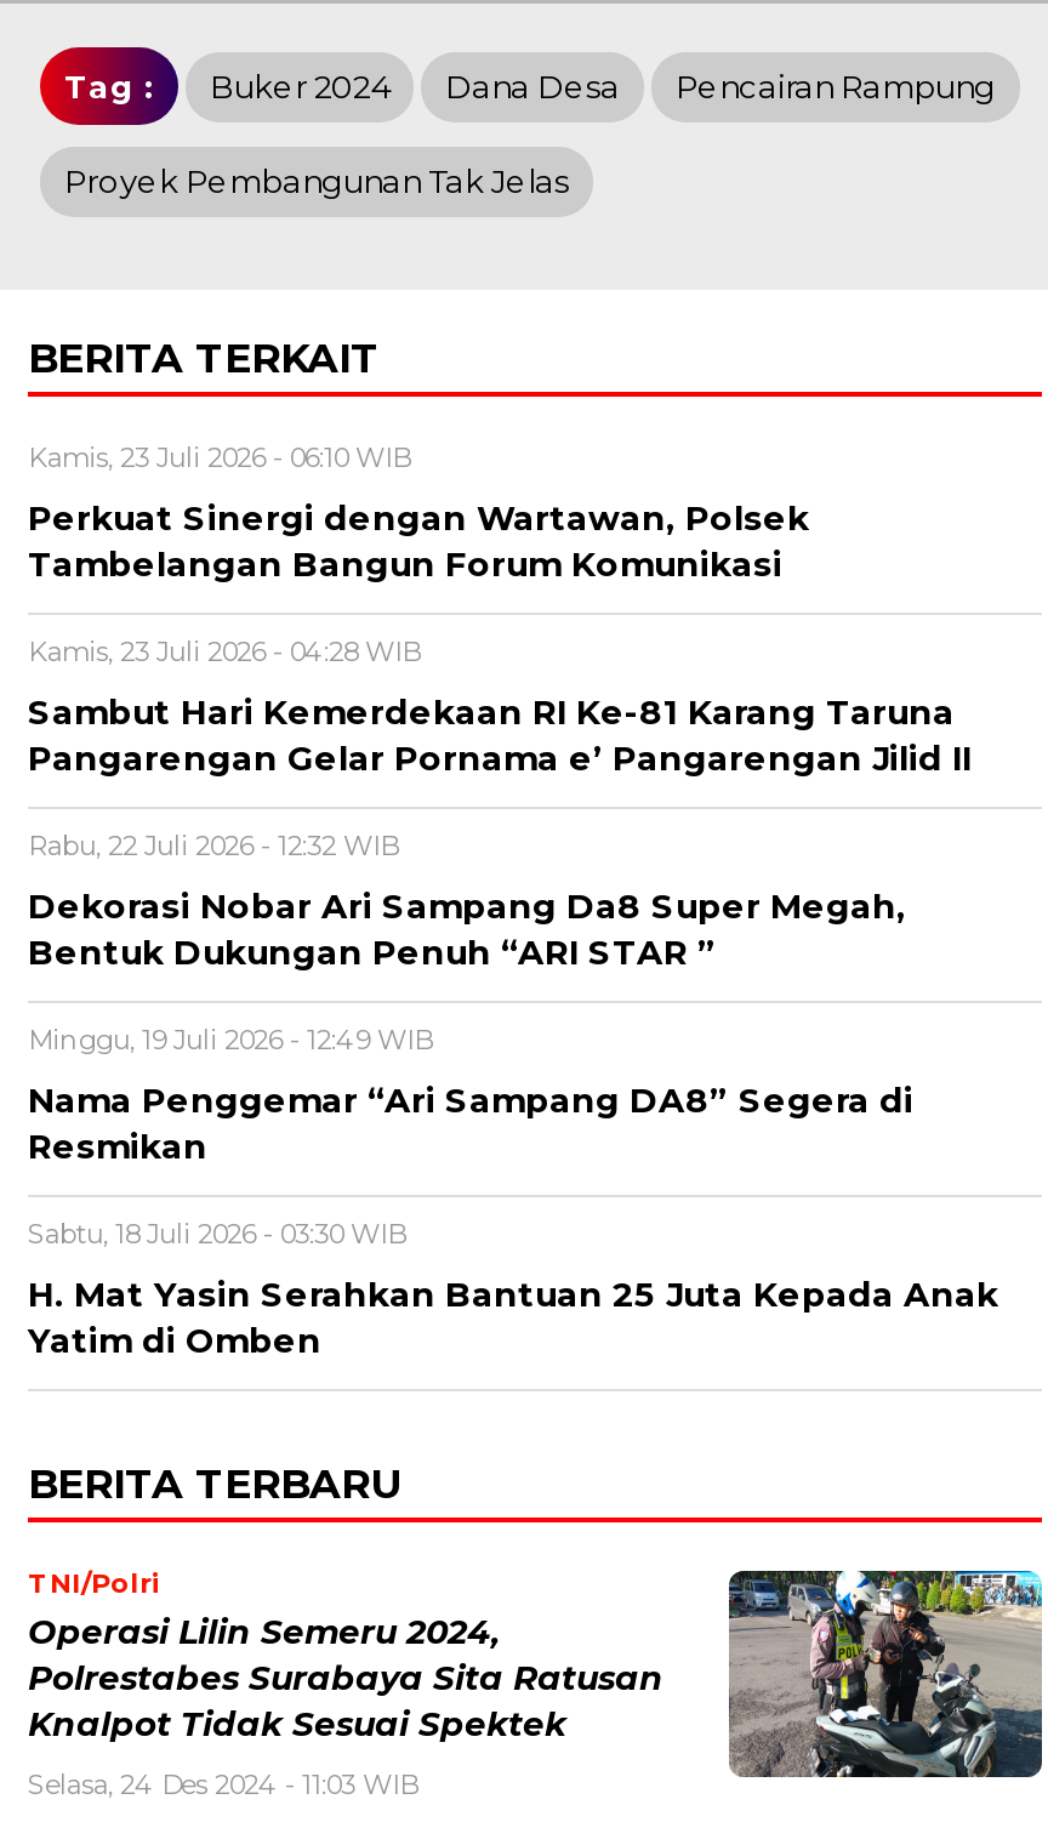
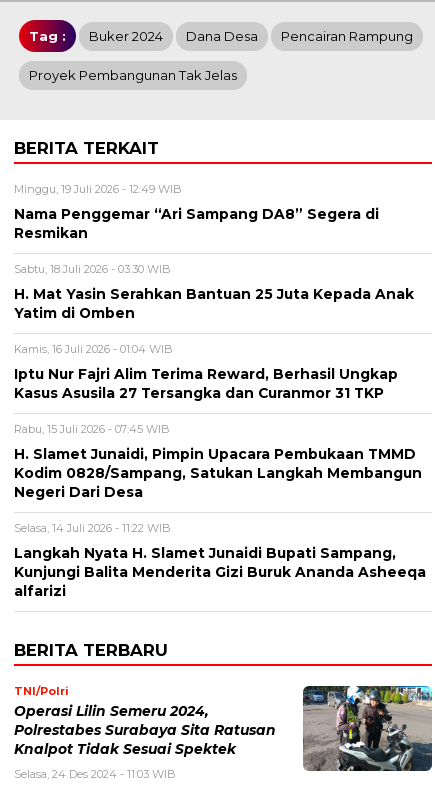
- Kamis, 23 Juli 2026 - 06:10 WIB
- Perkuat Sinergi dengan Wartawan, Polsek
- Tambelangan Bangun Forum Komunikasi
- Kamis, 23 Juli 2026 - 04:28 WIB
- Sambut Hari Kemerdekaan RI Ke-81 Karang Taruna
- Pangarengan Gelar Pornama e’ Pangarengan Jilid II
- Rabu, 22 Juli 2026 - 12:32 WIB
- Dekorasi Nobar Ari Sampang Da8 Super Megah,
- Bentuk Dukungan Penuh “ARI STAR ”

moved up: Minggu, 19 Juli 2026 - 12:49 WIB | Nama Penggemar “Ari Sampang DA8” Segera di | Resmikan | Sabtu, 18 Juli 2026 - 03:30 WIB | H. Mat Yasin Serahkan Bantuan 25 Juta Kepada Anak | Yatim di Omben

+ Kamis, 16 Juli 2026 - 01:04 WIB
+ Iptu Nur Fajri Alim Terima Reward, Berhasil Ungkap
+ Kasus Asusila 27 Tersangka dan Curanmor 31 TKP
+ Rabu, 15 Juli 2026 - 07:45 WIB
+ H. Slamet Junaidi, Pimpin Upacara Pembukaan TMMD
+ Kodim 0828/Sampang, Satukan Langkah Membangun
+ Negeri Dari Desa
+ Selasa, 14 Juli 2026 - 11:22 WIB
+ Langkah Nyata H. Slamet Junaidi Bupati Sampang,
+ Kunjungi Balita Menderita Gizi Buruk Ananda Asheeqa
+ alfarizi
